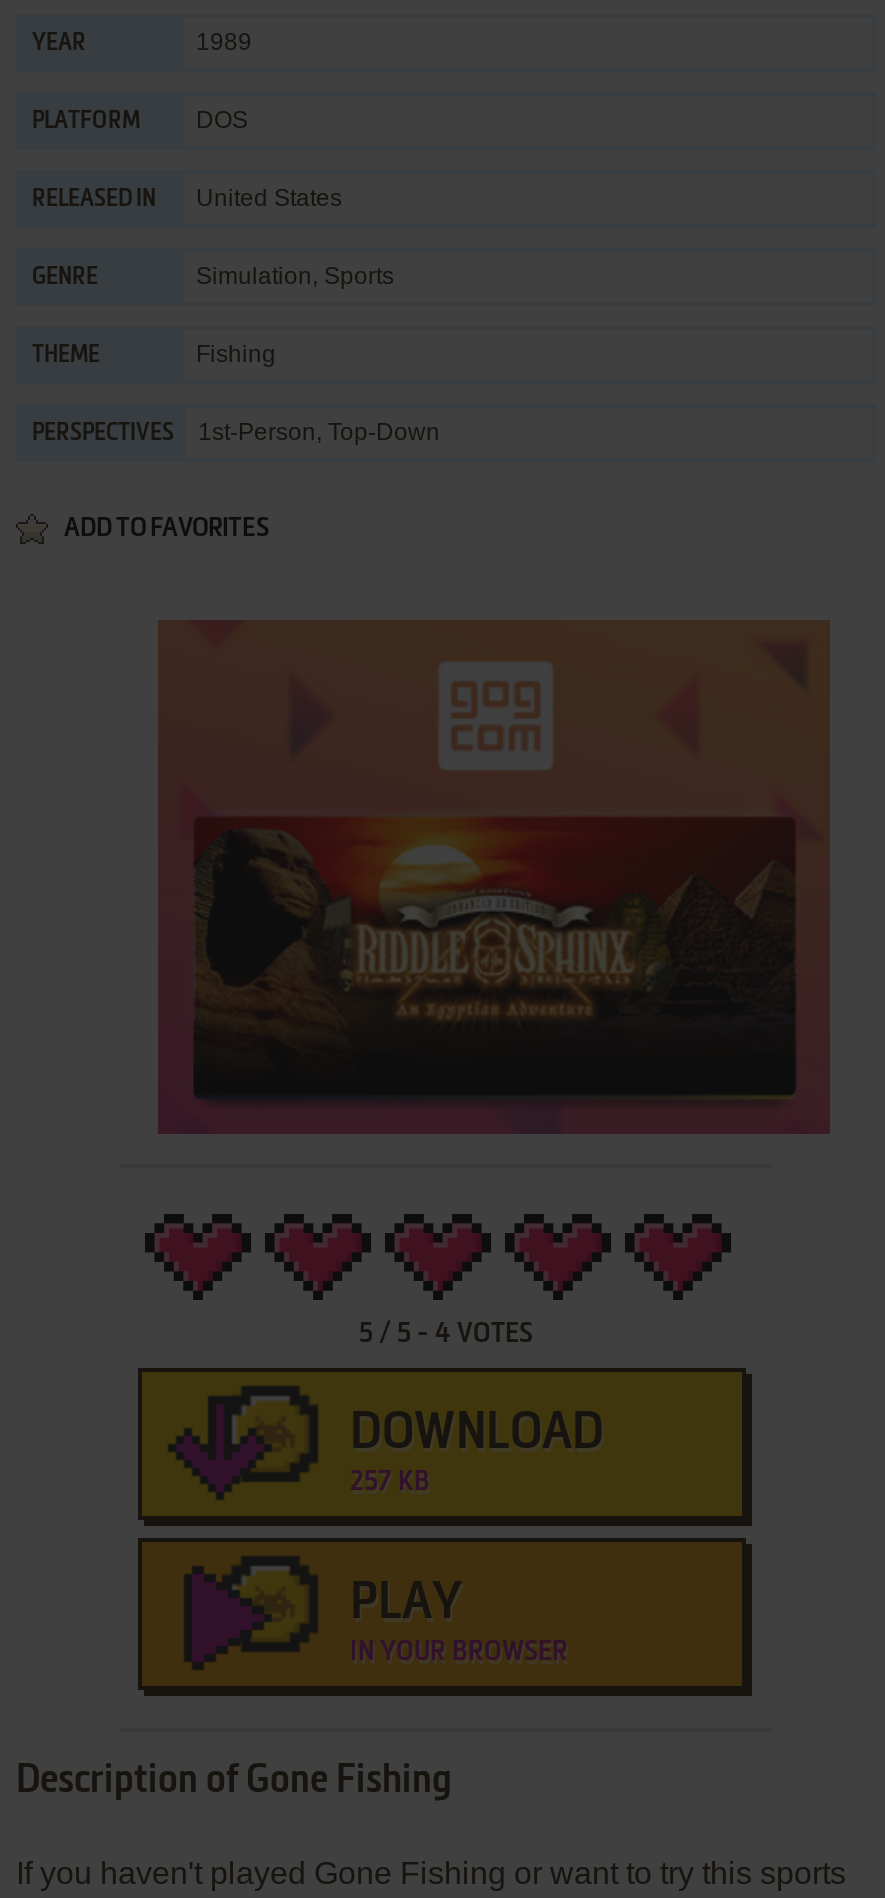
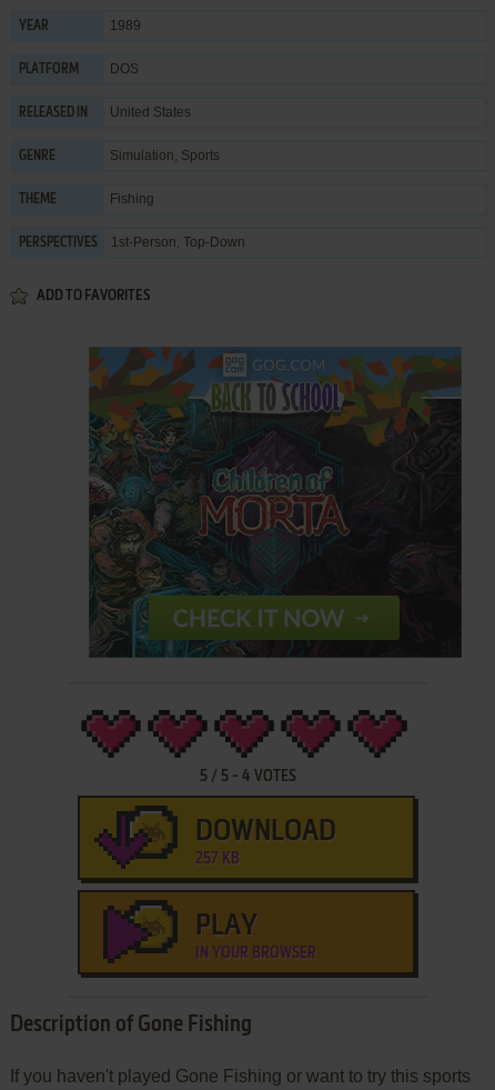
- [image]
+ [image]
